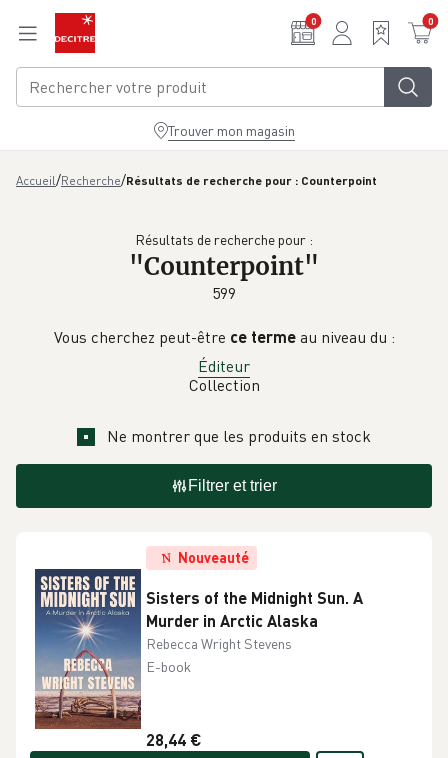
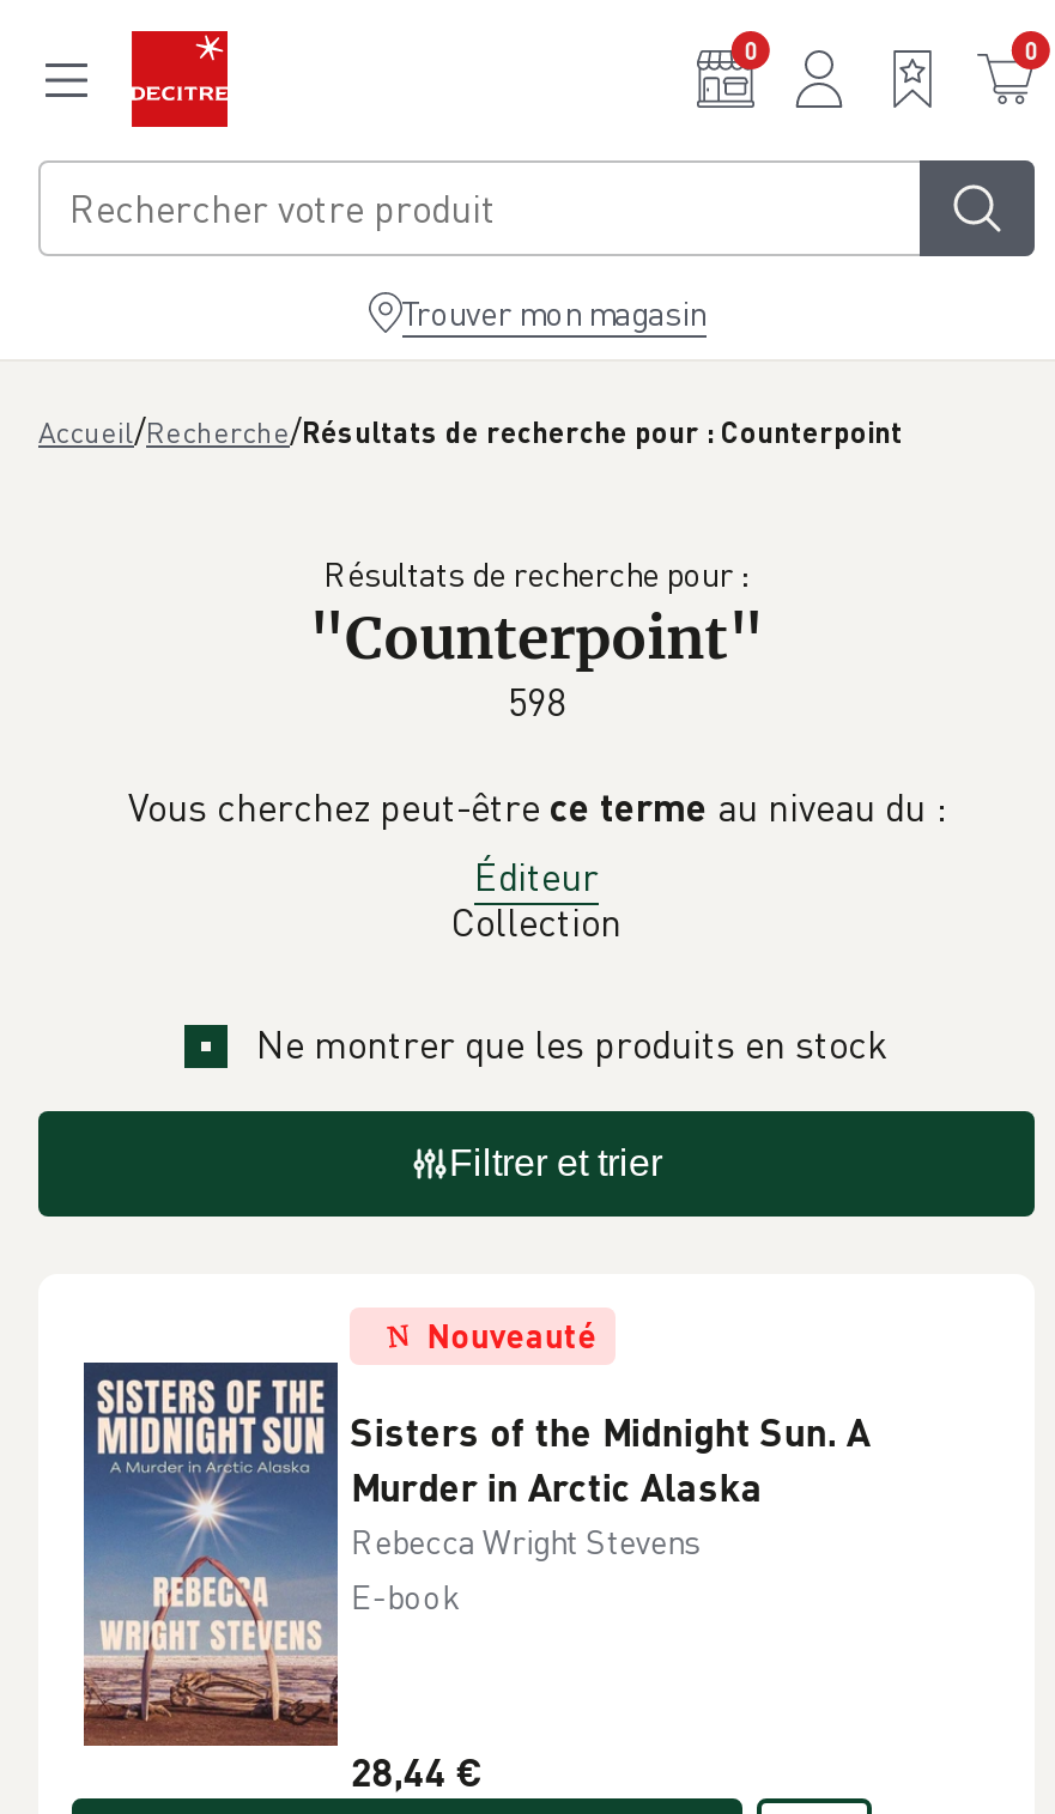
- 599
+ 598
